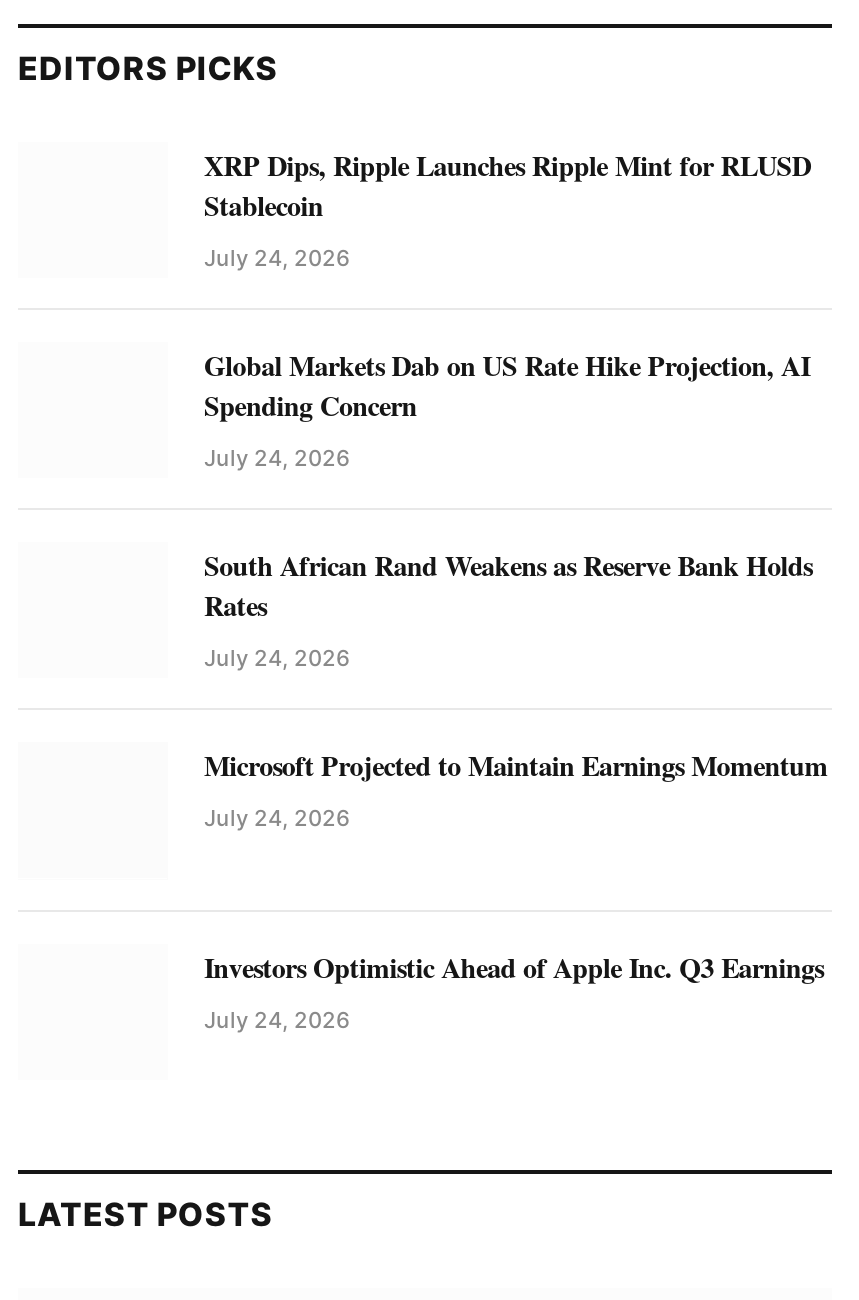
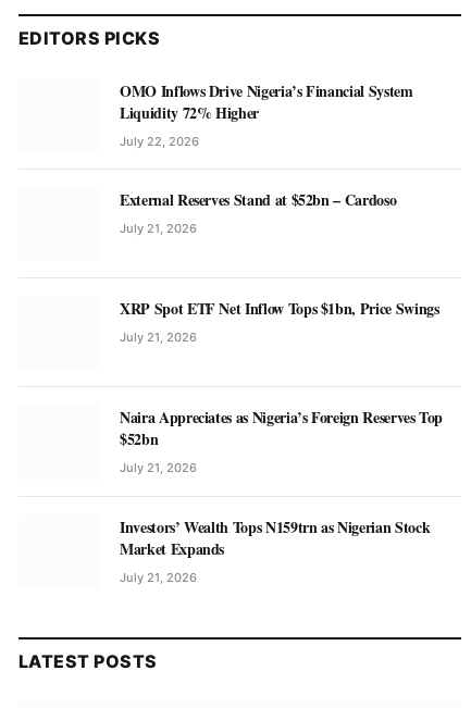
- XRP Dips, Ripple Launches Ripple Mint for RLUSD
- Stablecoin
- July 24, 2026
+ OMO Inflows Drive Nigeria’s Financial System
+ Liquidity 72% Higher
+ July 22, 2026

- Global Markets Dab on US Rate Hike Projection, AI
- Spending Concern
- July 24, 2026
+ External Reserves Stand at $52bn – Cardoso
+ July 21, 2026

- South African Rand Weakens as Reserve Bank Holds
- Rates
- July 24, 2026
+ XRP Spot ETF Net Inflow Tops $1bn, Price Swings
+ July 21, 2026

- Microsoft Projected to Maintain Earnings Momentum
- July 24, 2026
+ Naira Appreciates as Nigeria’s Foreign Reserves Top
+ $52bn
+ July 21, 2026

- Investors Optimistic Ahead of Apple Inc. Q3 Earnings
- July 24, 2026
+ Investors’ Wealth Tops N159trn as Nigerian Stock
+ Market Expands
+ July 21, 2026
